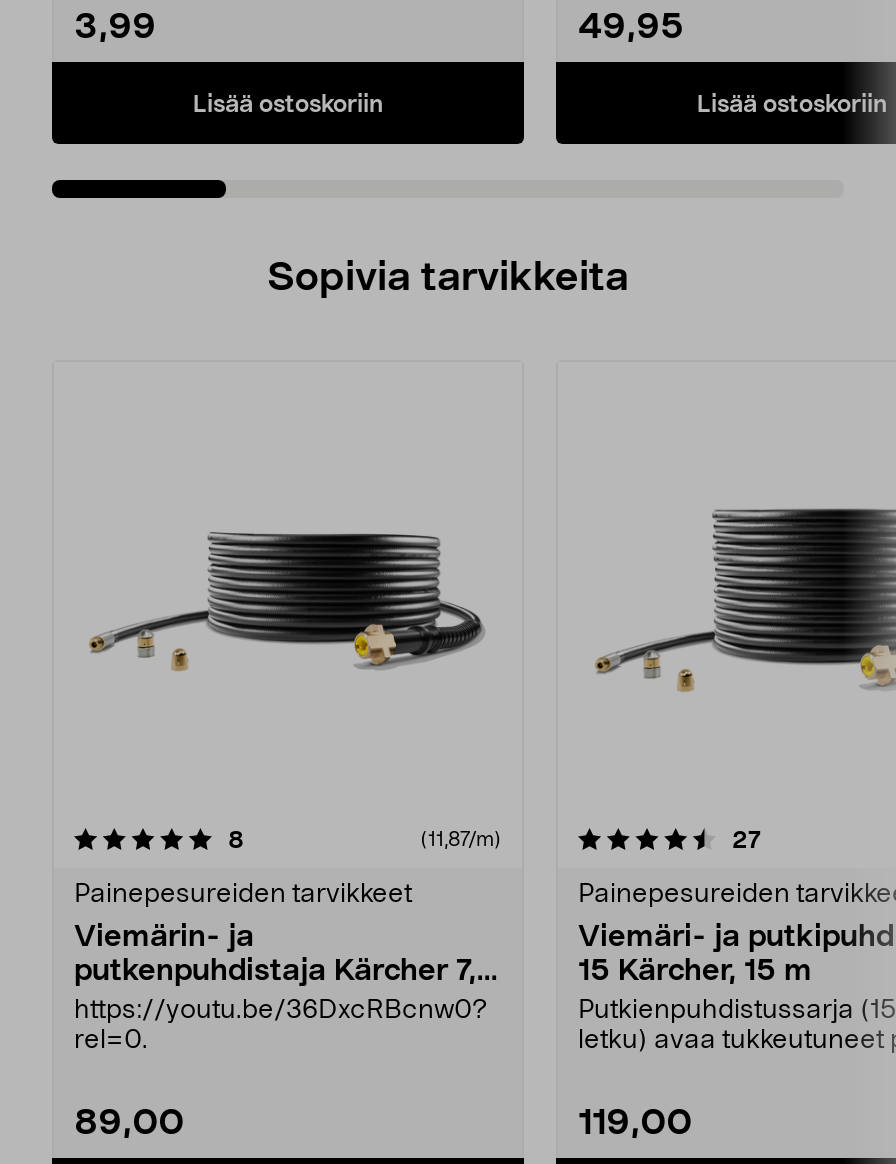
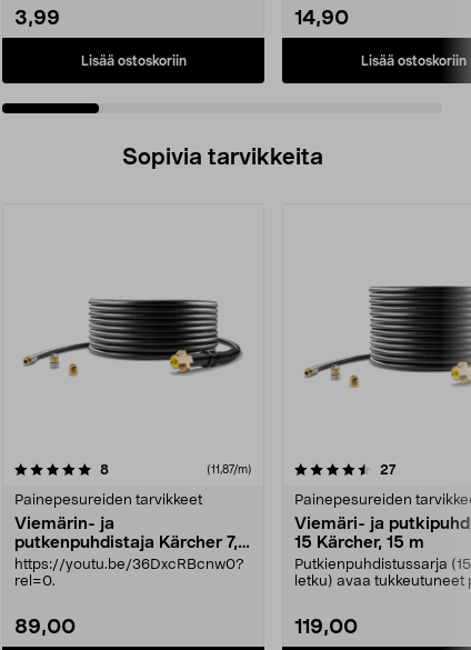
- 49,95
+ 14,90
